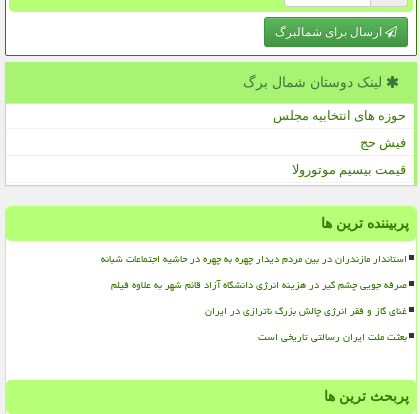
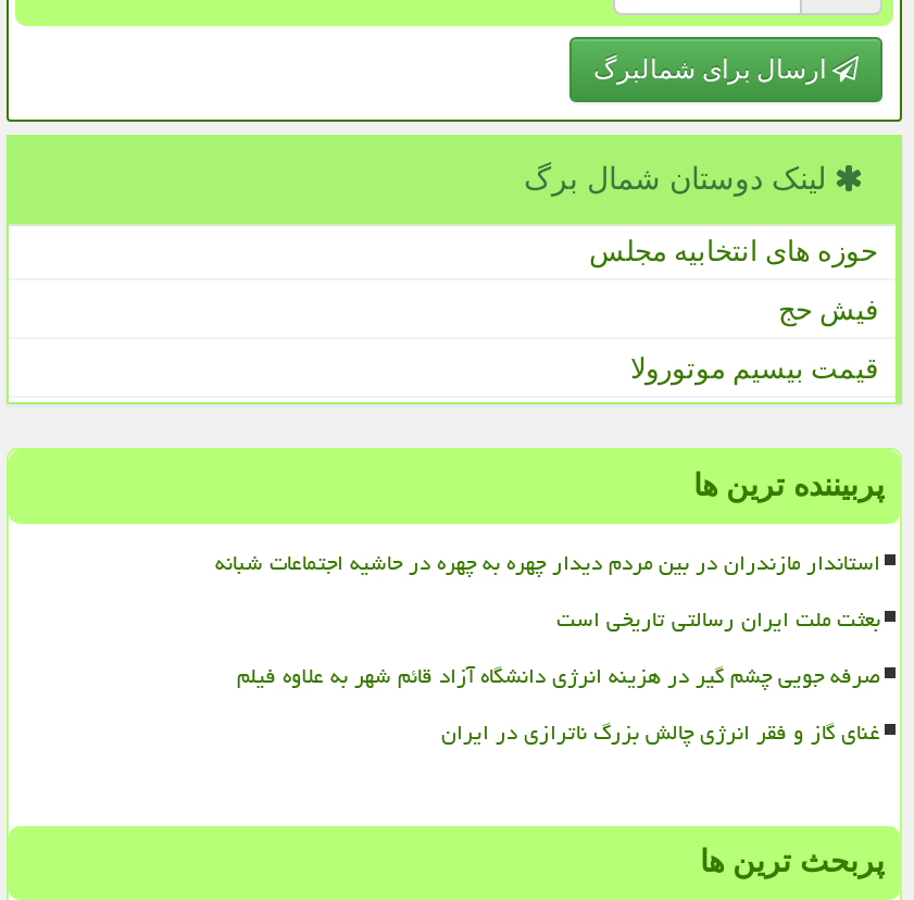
moved down: صرفه جویی چشم گیر در هزینه انرژی دانشگاه آزاد قائم شهر به علاوه فیلم | غنای گاز و فقر انرژی چالش بزرگ ناترازی در ایران

moved up: بعثت ملت ایران رسالتی تاریخی است
